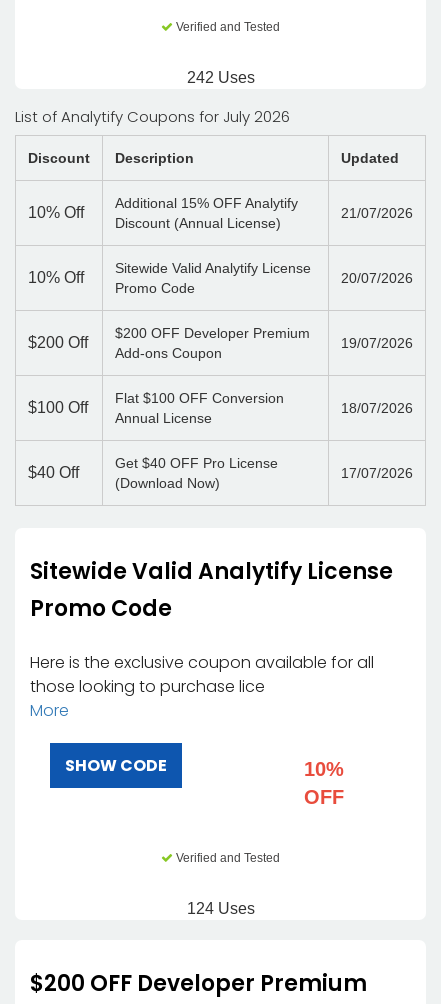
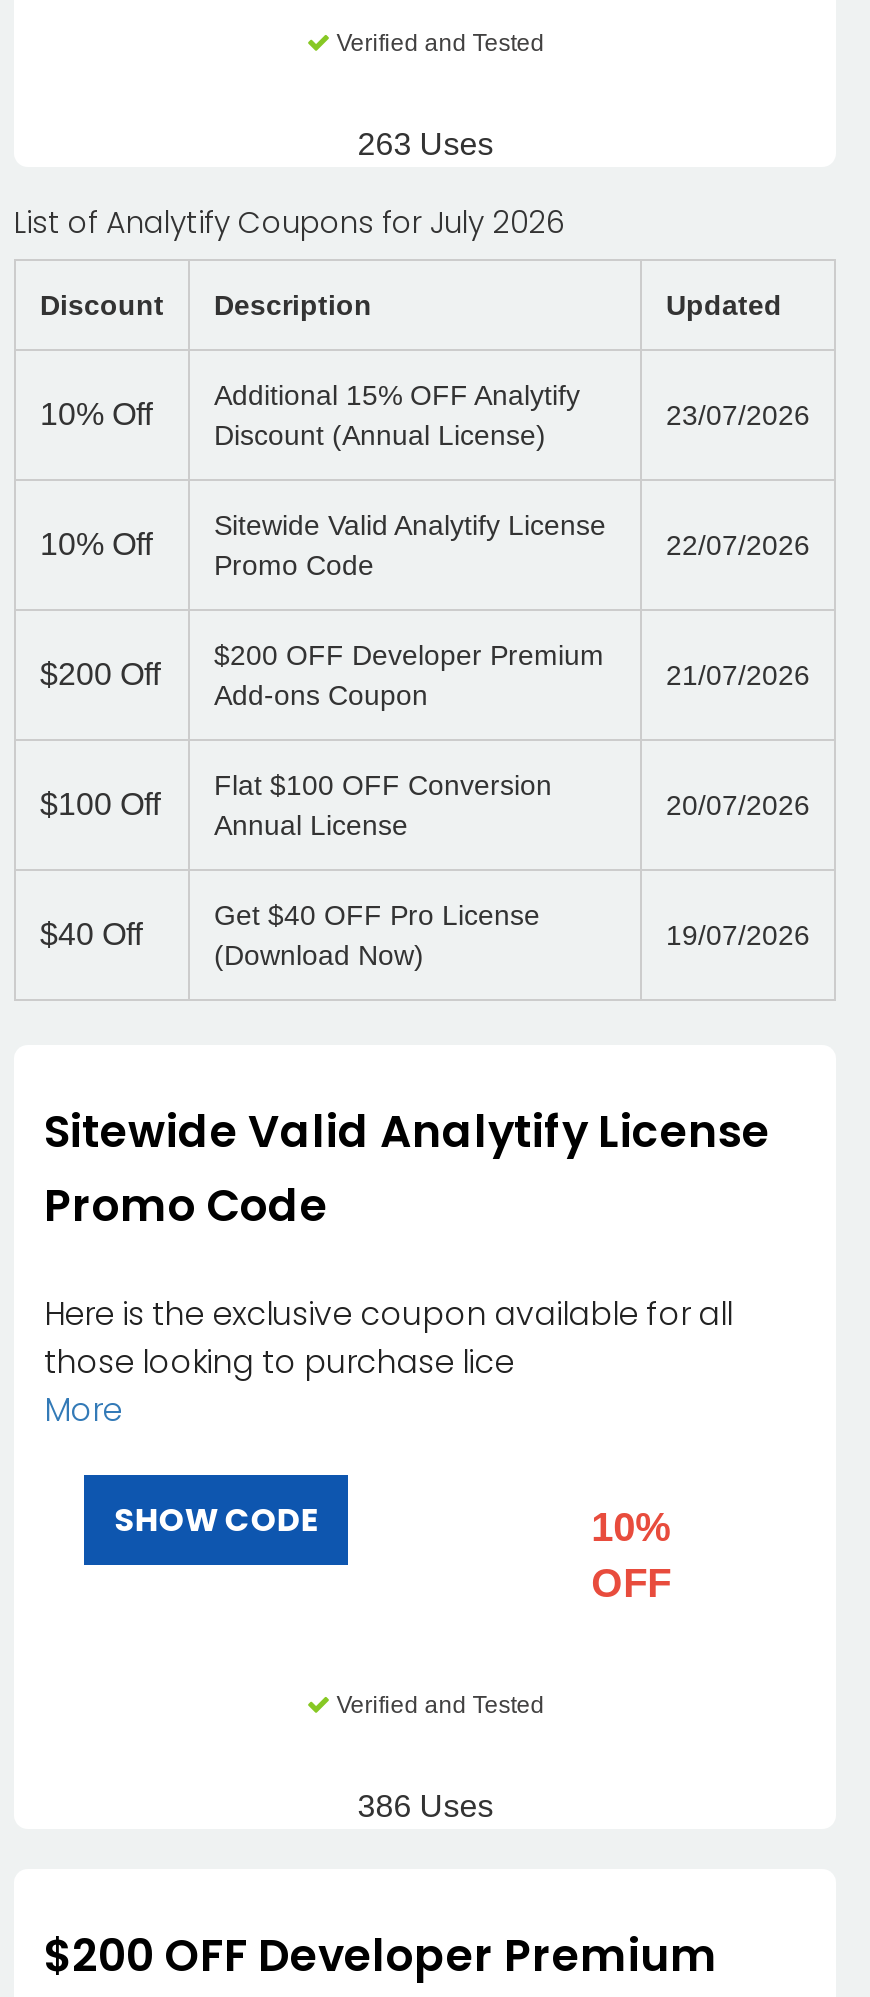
- 242 Uses
+ 263 Uses

- 21/07/2026
+ 23/07/2026

- 20/07/2026
+ 22/07/2026

- 19/07/2026
+ 21/07/2026

- 18/07/2026
+ 20/07/2026

- 17/07/2026
+ 19/07/2026

- 124 Uses
+ 386 Uses
